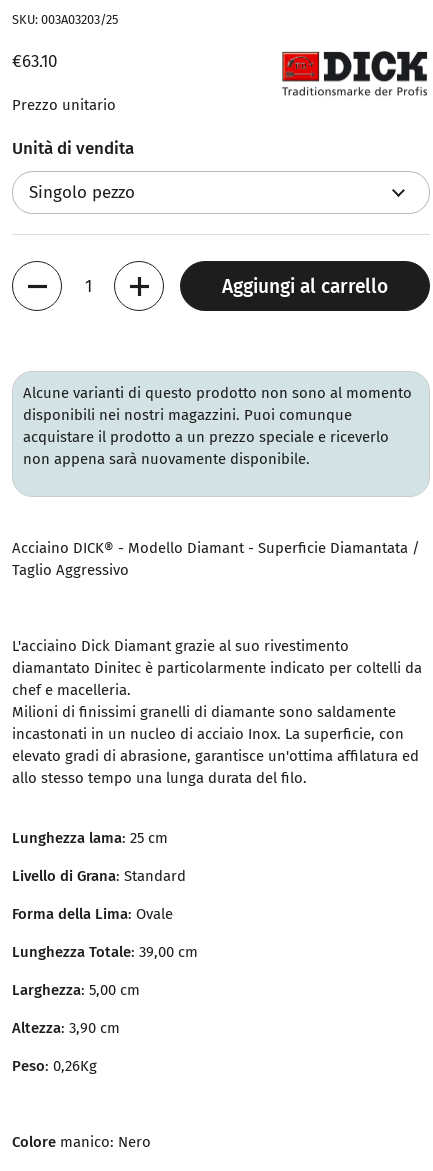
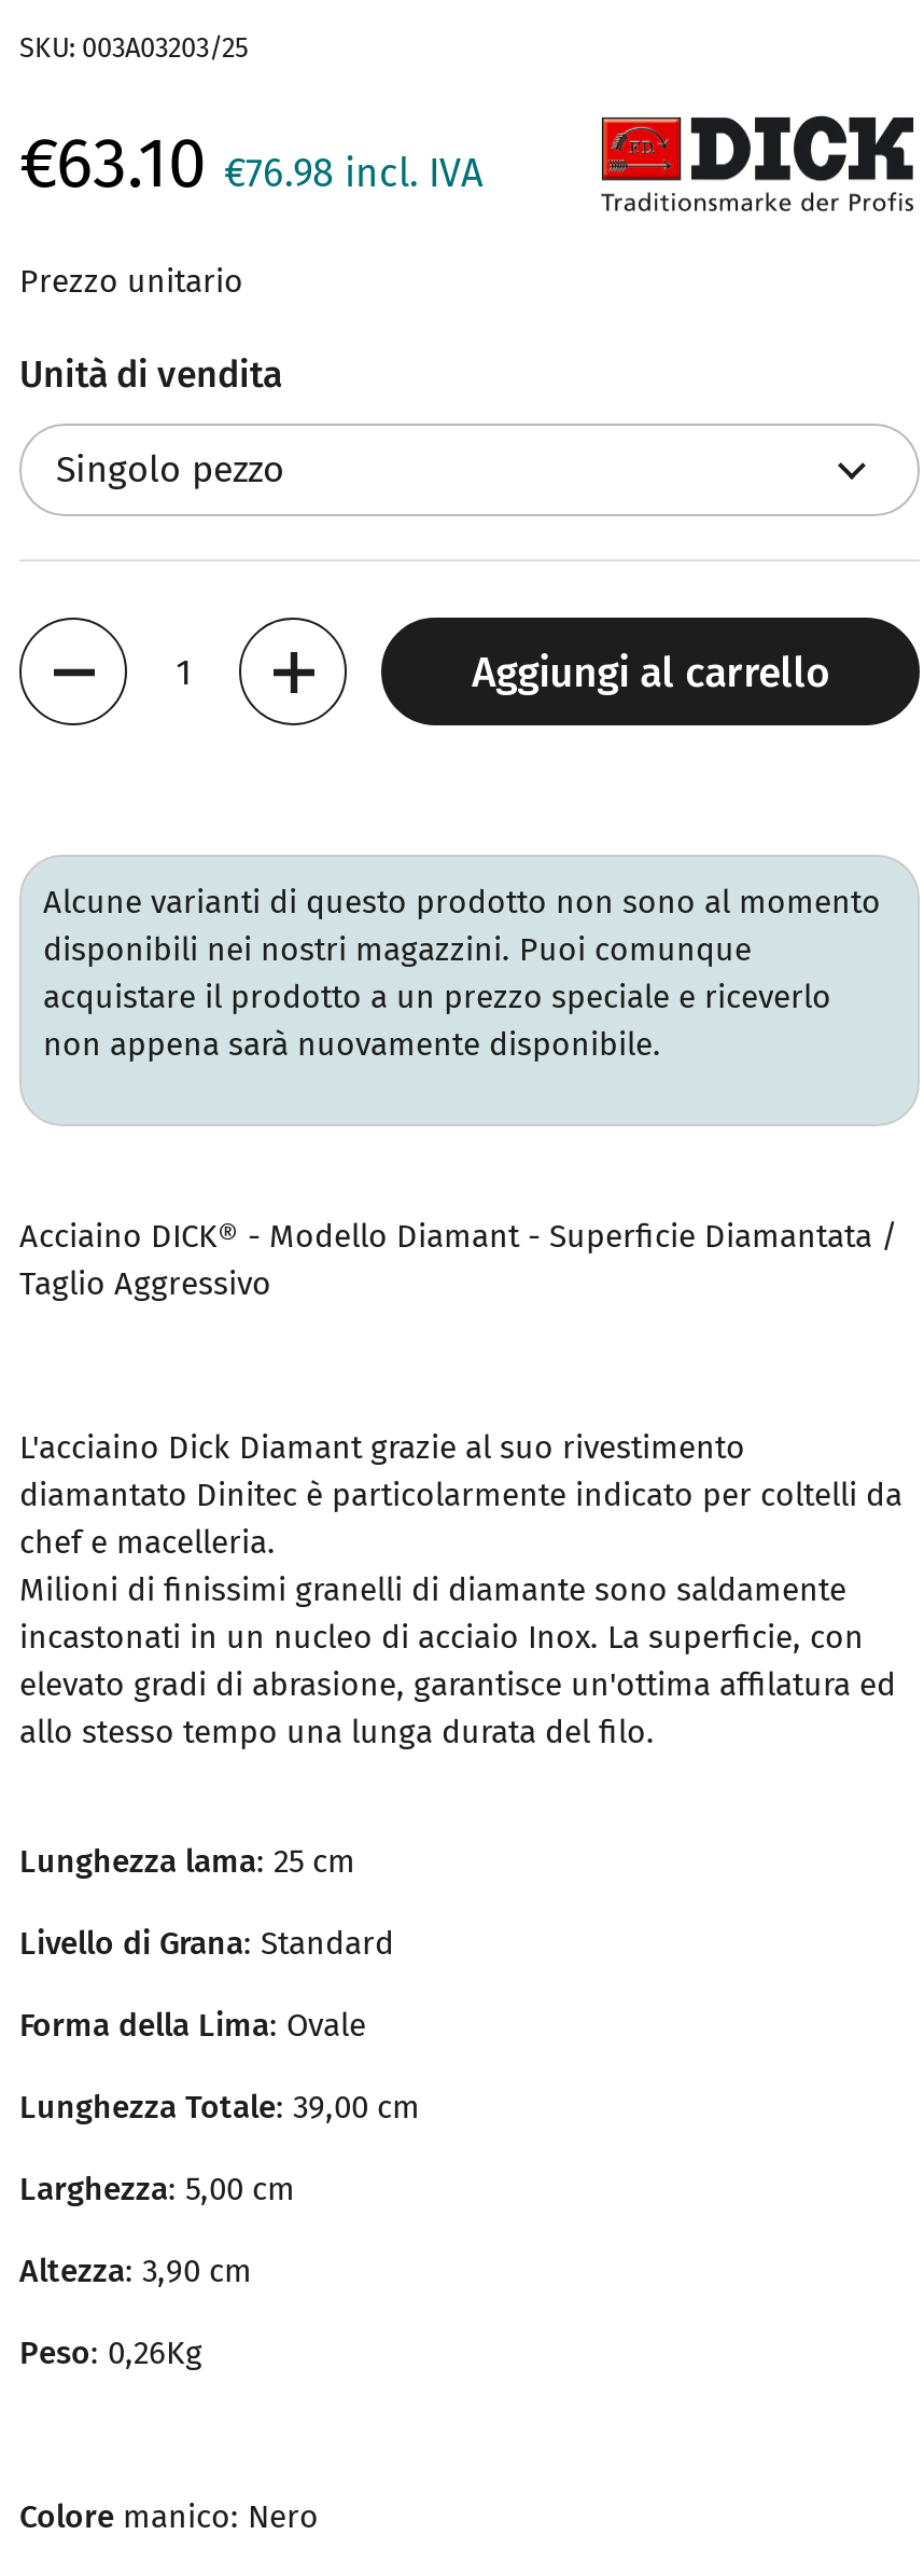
- €63.10
+ €63.10 €76.98 incl. IVA
